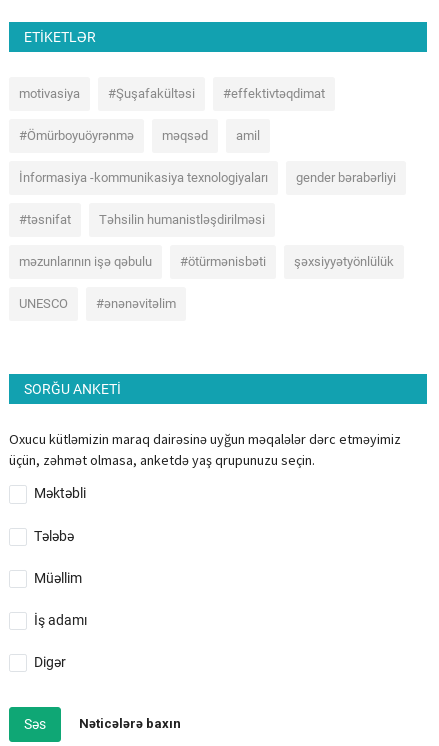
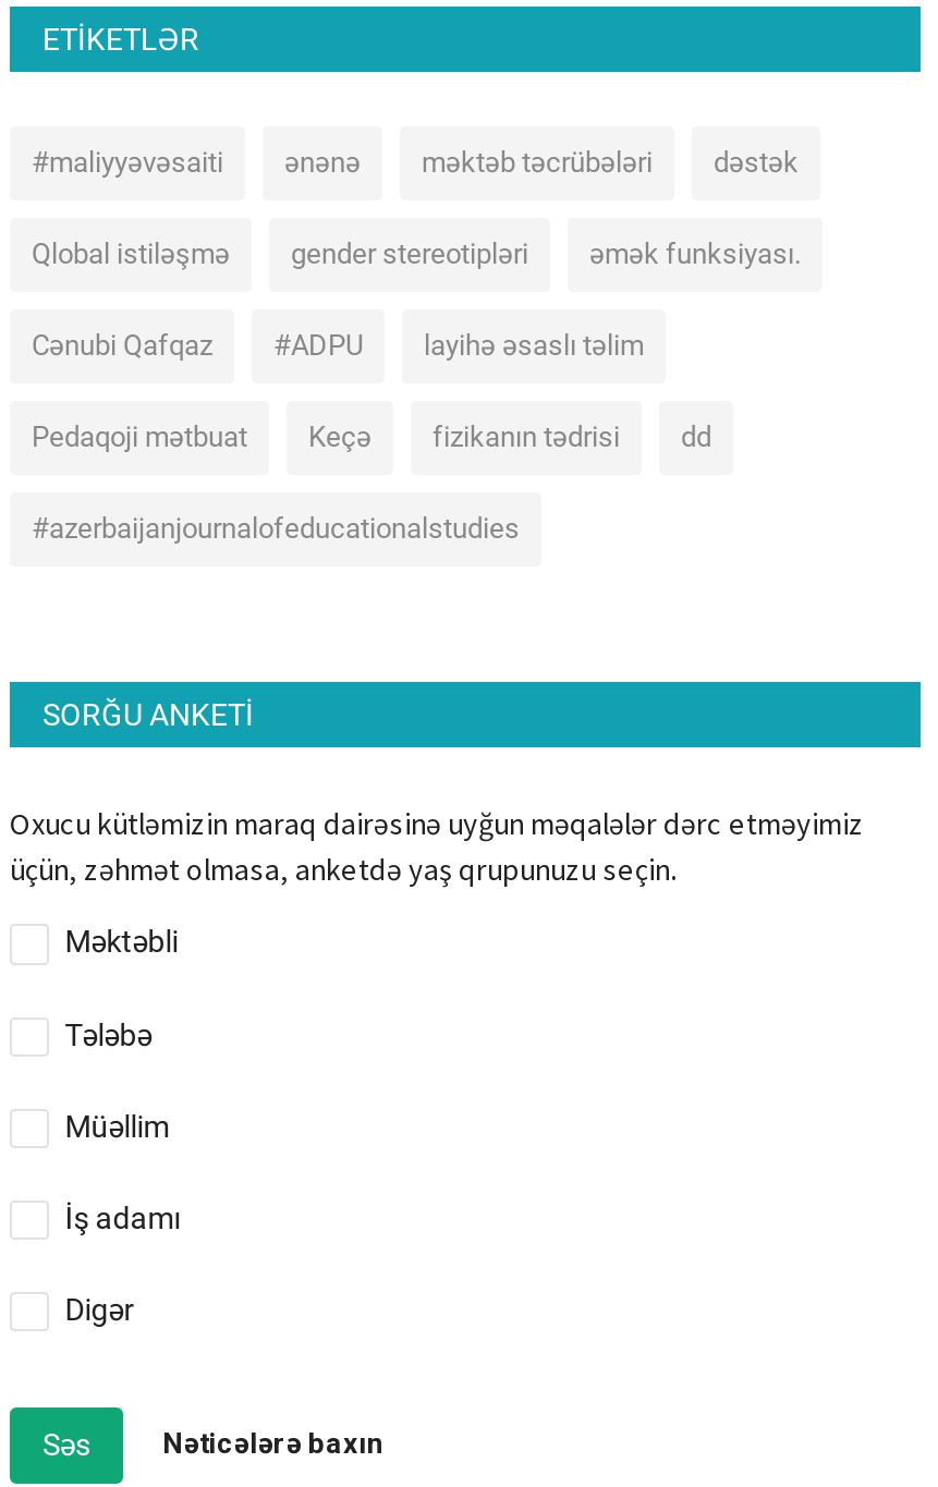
- motivasiya
- #Şuşafakültəsi
- #effektivtəqdimat
- #Ömürboyuöyrənmə
- məqsəd
- amil
- İnformasiya -kommunikasiya texnologiyaları
- gender bərabərliyi
- #təsnifat
- Təhsilin humanistləşdirilməsi
- məzunlarının işə qəbulu
- #ötürmənisbəti
- şəxsiyyətyönlülük
- UNESCO
- #ənənəvitəlim
+ #maliyyəvəsaiti
+ ənənə
+ məktəb təcrübələri
+ dəstək
+ Qlobal istiləşmə
+ gender stereotipləri
+ əmək funksiyası.
+ Cənubi Qafqaz
+ #ADPU
+ layihə əsaslı təlim
+ Pedaqoji mətbuat
+ Keçə
+ fizikanın tədrisi
+ dd
+ #azerbaijanjournalofeducationalstudies
